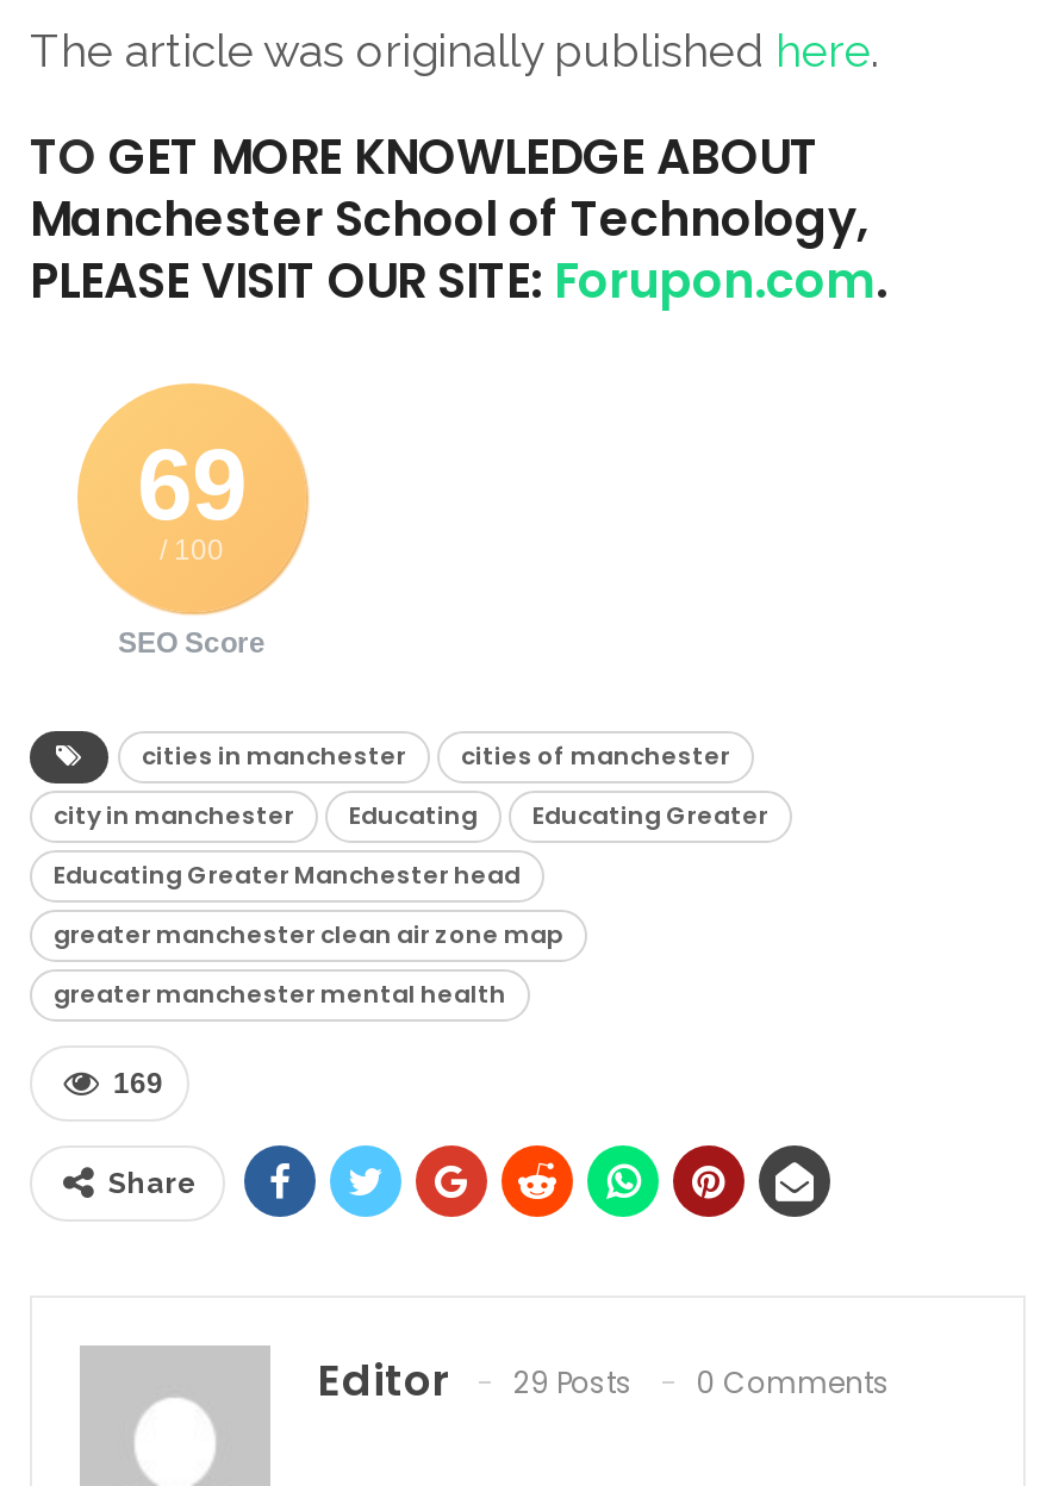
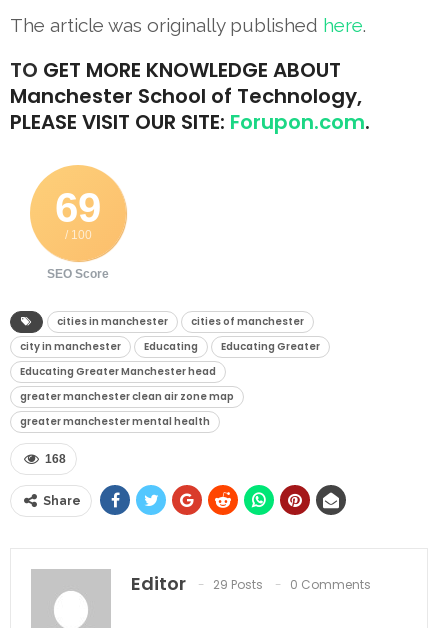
- 169
+ 168
